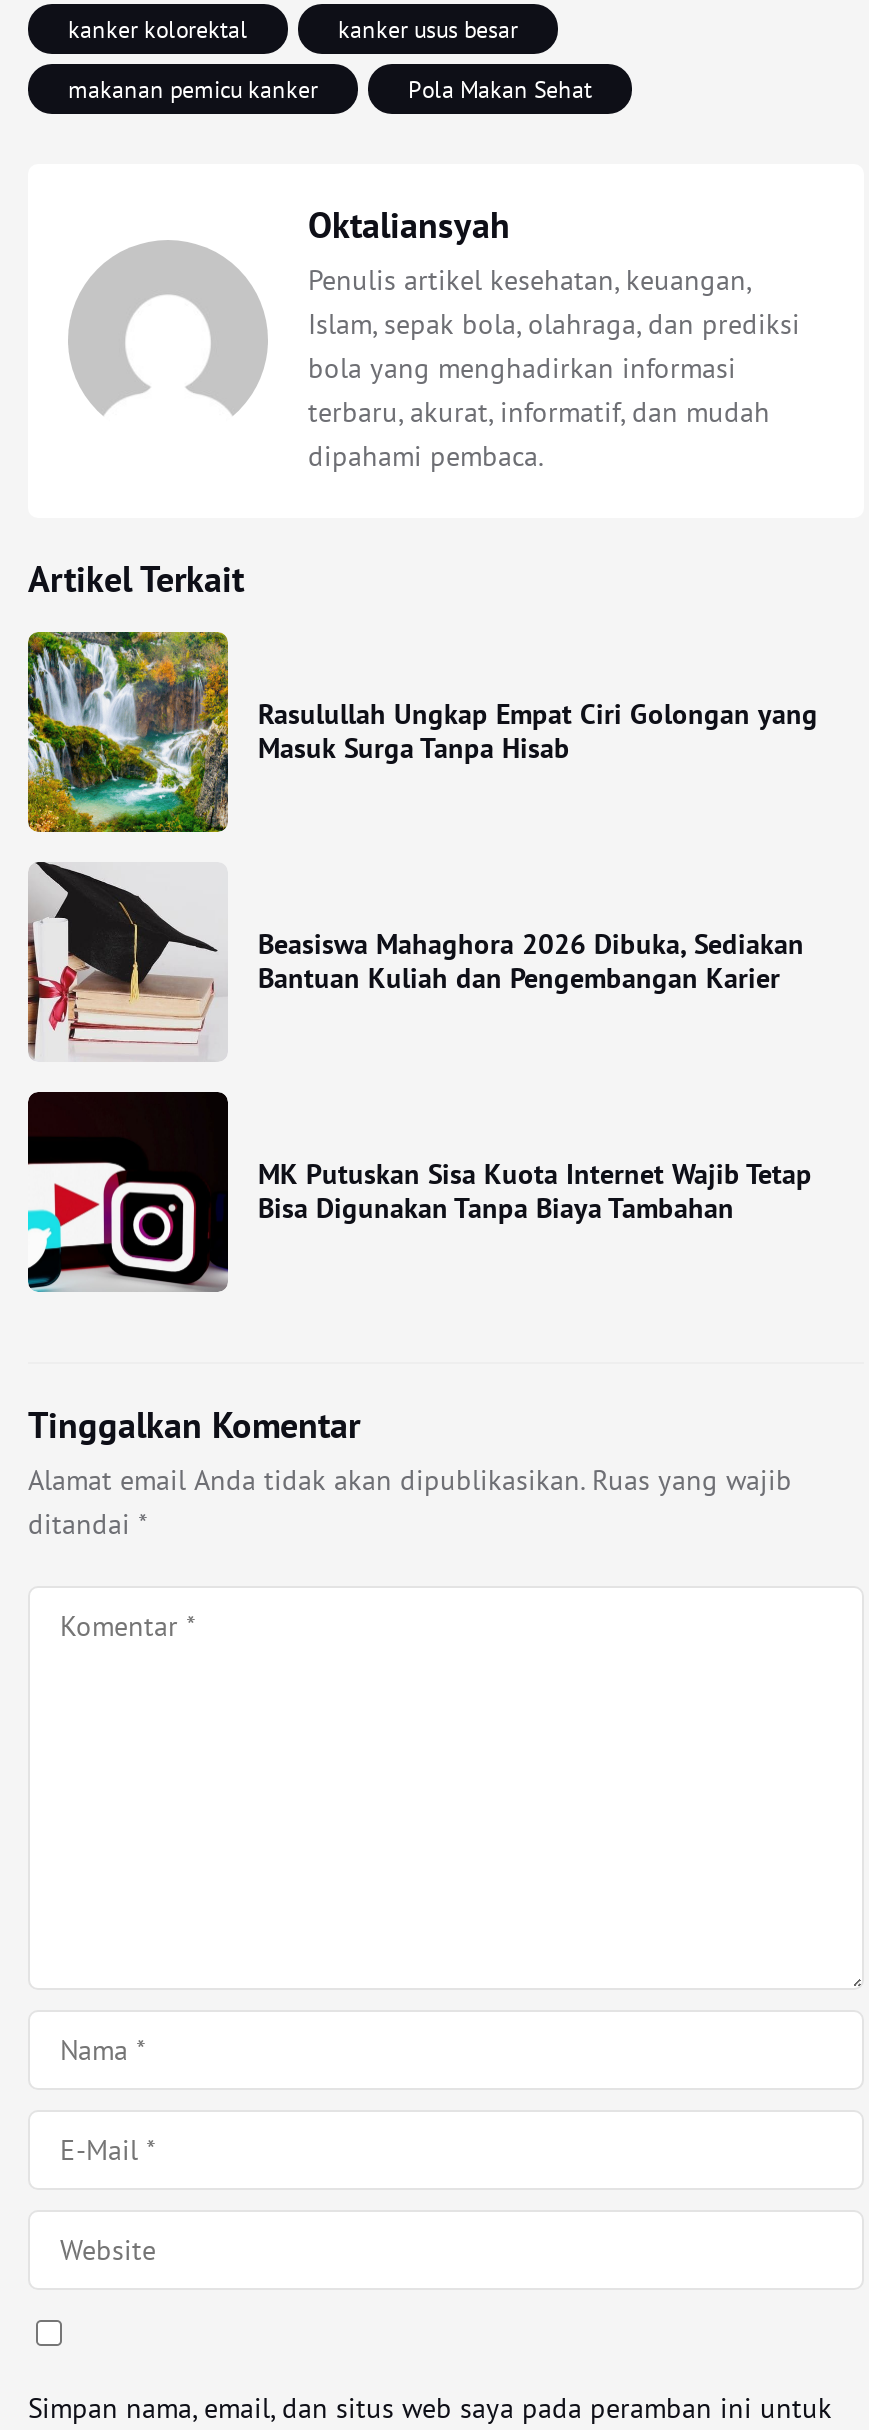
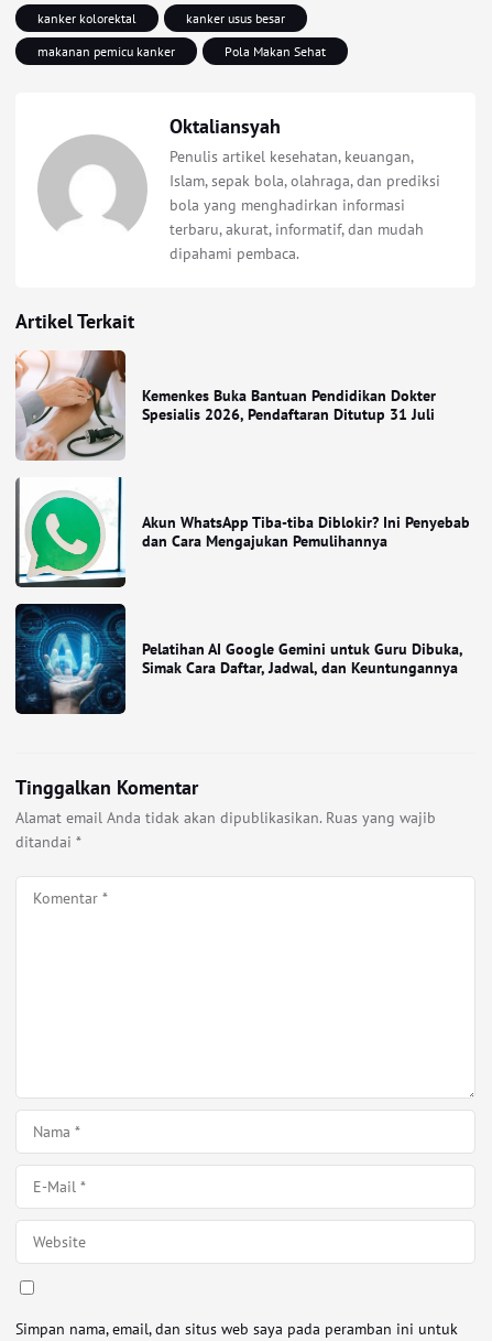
- [image]
- Rasulullah Ungkap Empat Ciri Golongan yang
- Masuk Surga Tanpa Hisab
+ [image]
+ Kemenkes Buka Bantuan Pendidikan Dokter
+ Spesialis 2026, Pendaftaran Ditutup 31 Juli

- [image]
- Beasiswa Mahaghora 2026 Dibuka, Sediakan
- Bantuan Kuliah dan Pengembangan Karier
+ [image]
+ Akun WhatsApp Tiba-tiba Diblokir? Ini Penyebab
+ dan Cara Mengajukan Pemulihannya

- [image]
- MK Putuskan Sisa Kuota Internet Wajib Tetap
- Bisa Digunakan Tanpa Biaya Tambahan
+ [image]
+ Pelatihan AI Google Gemini untuk Guru Dibuka,
+ Simak Cara Daftar, Jadwal, dan Keuntungannya
